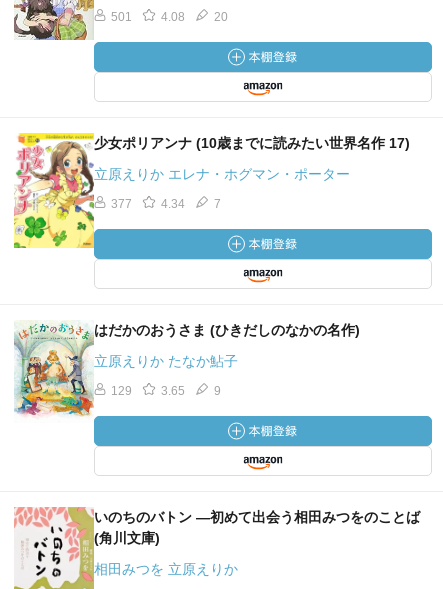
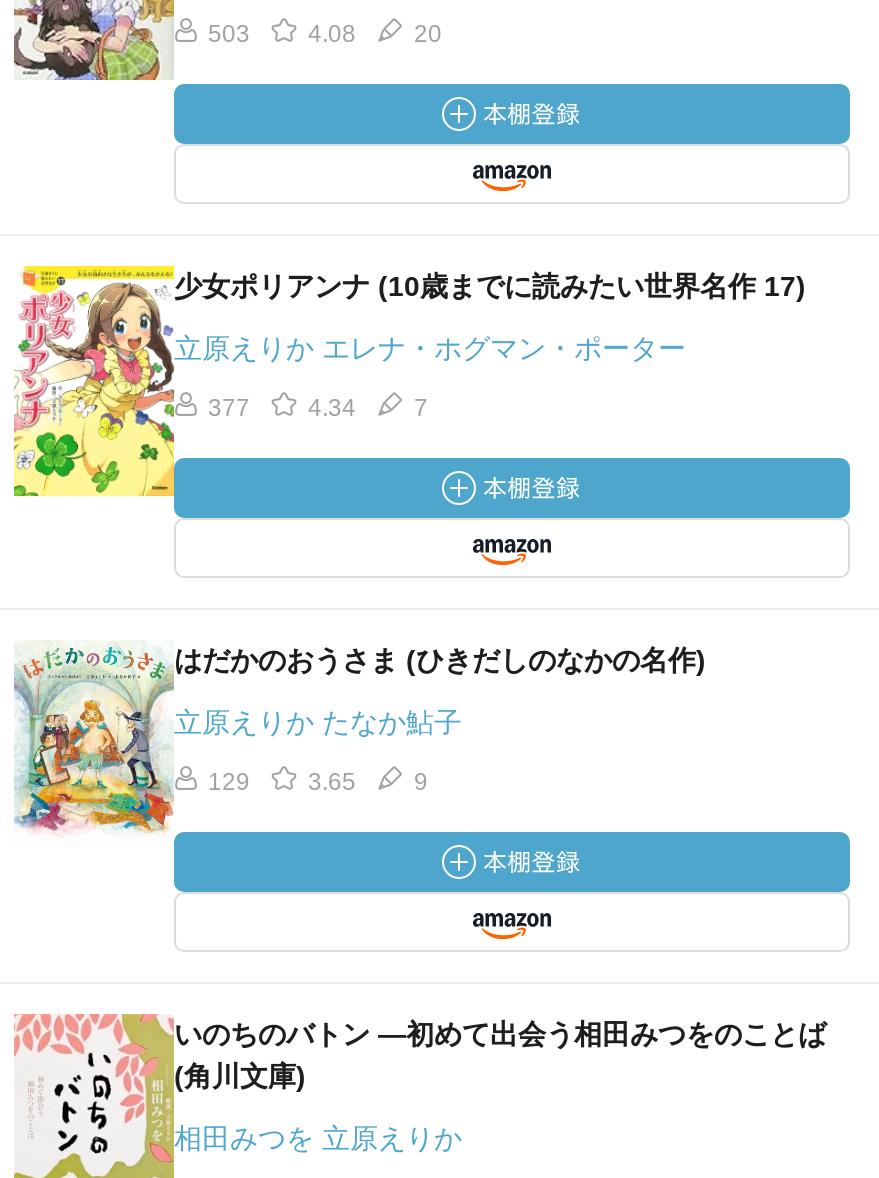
- 501
+ 503
